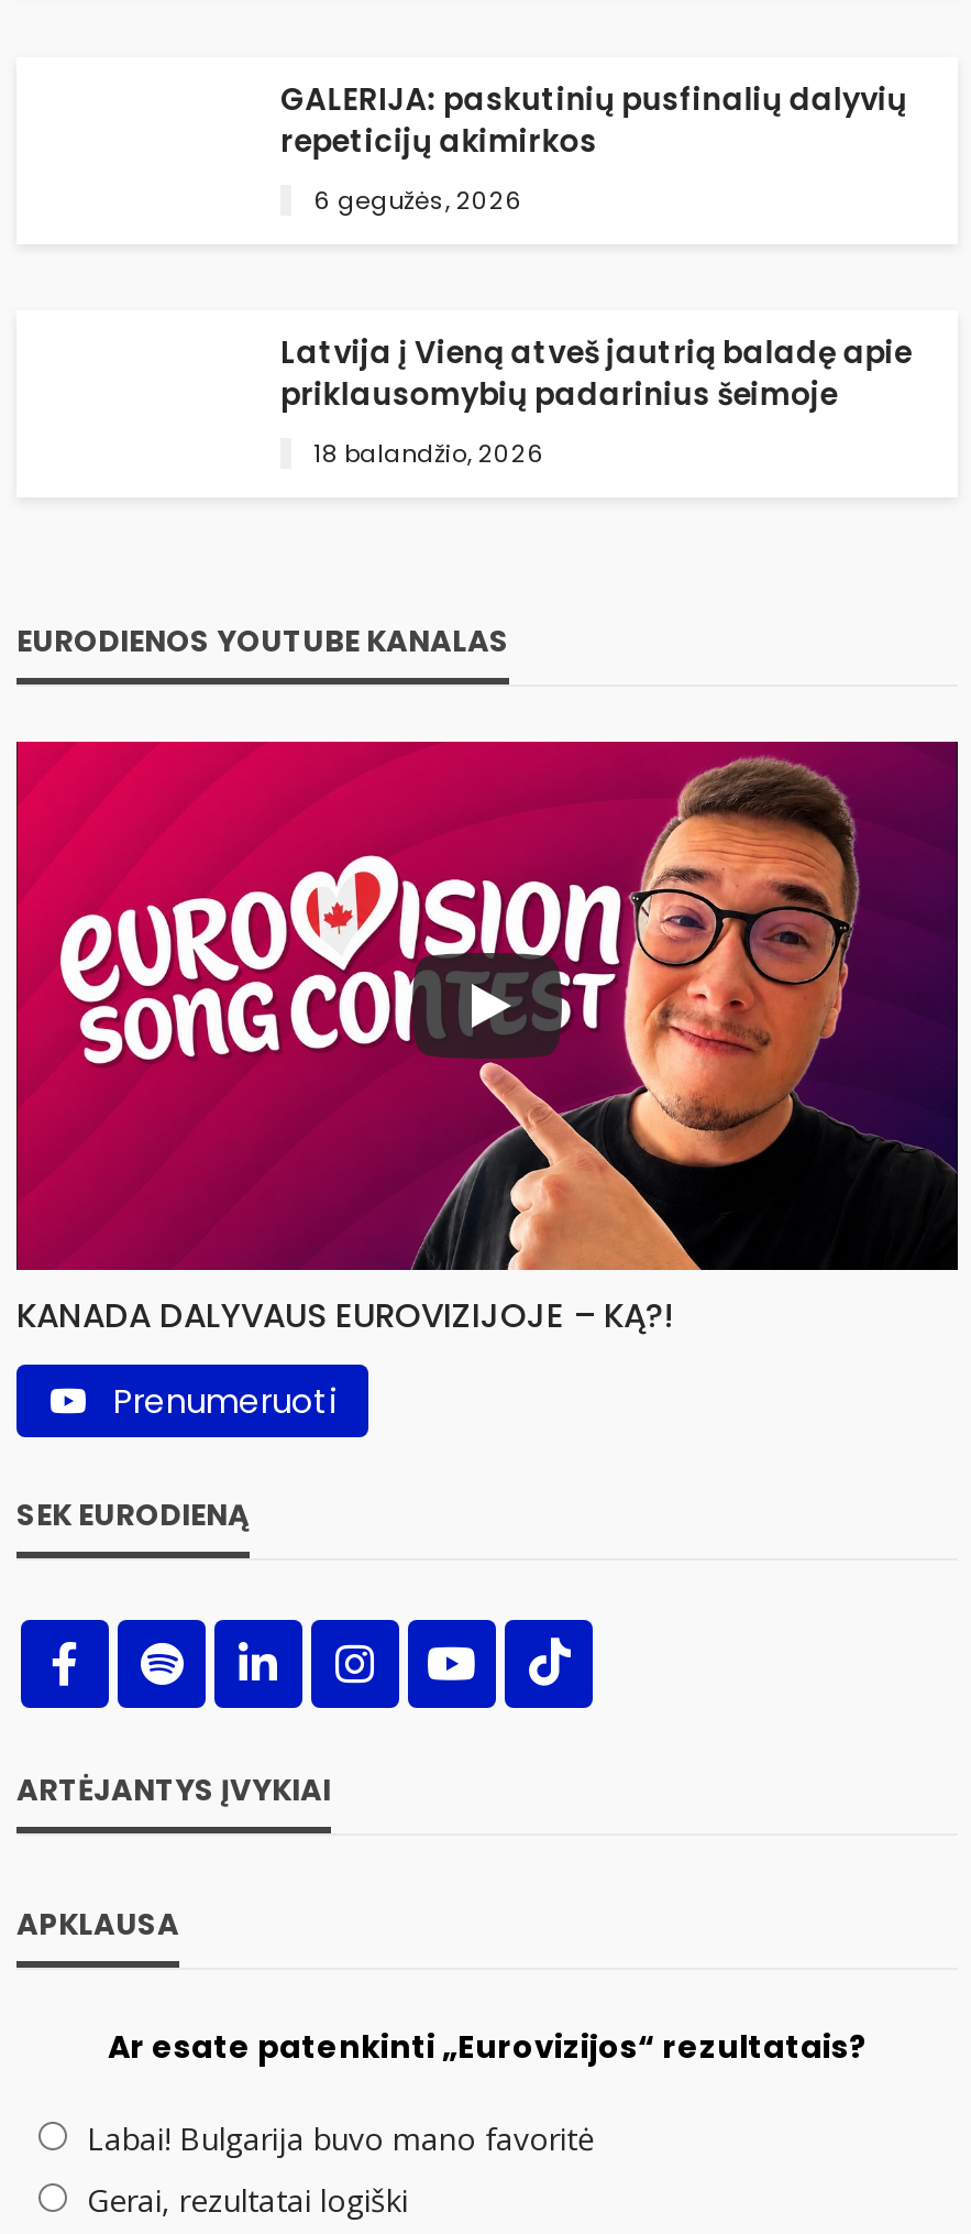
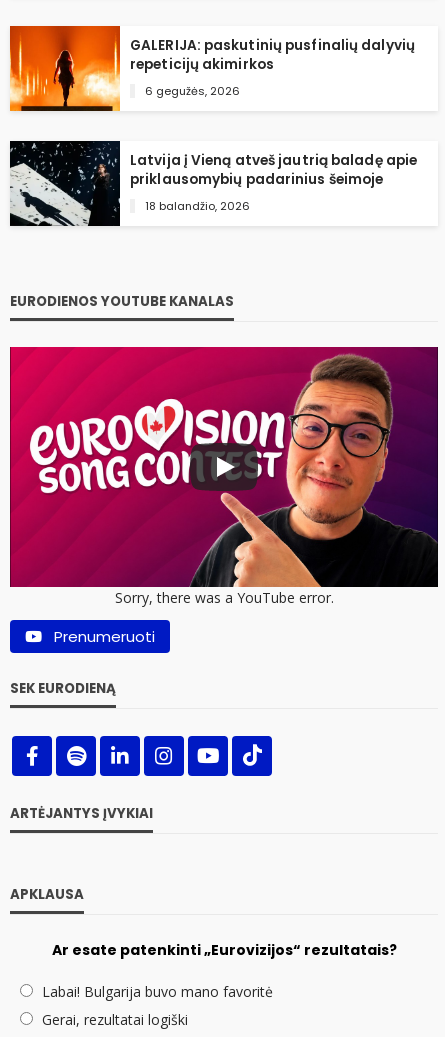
+ [image]

+ [image]

- KANADA DALYVAUS EUROVIZIJOJE – KĄ?!
+ Sorry, there was a YouTube error.
